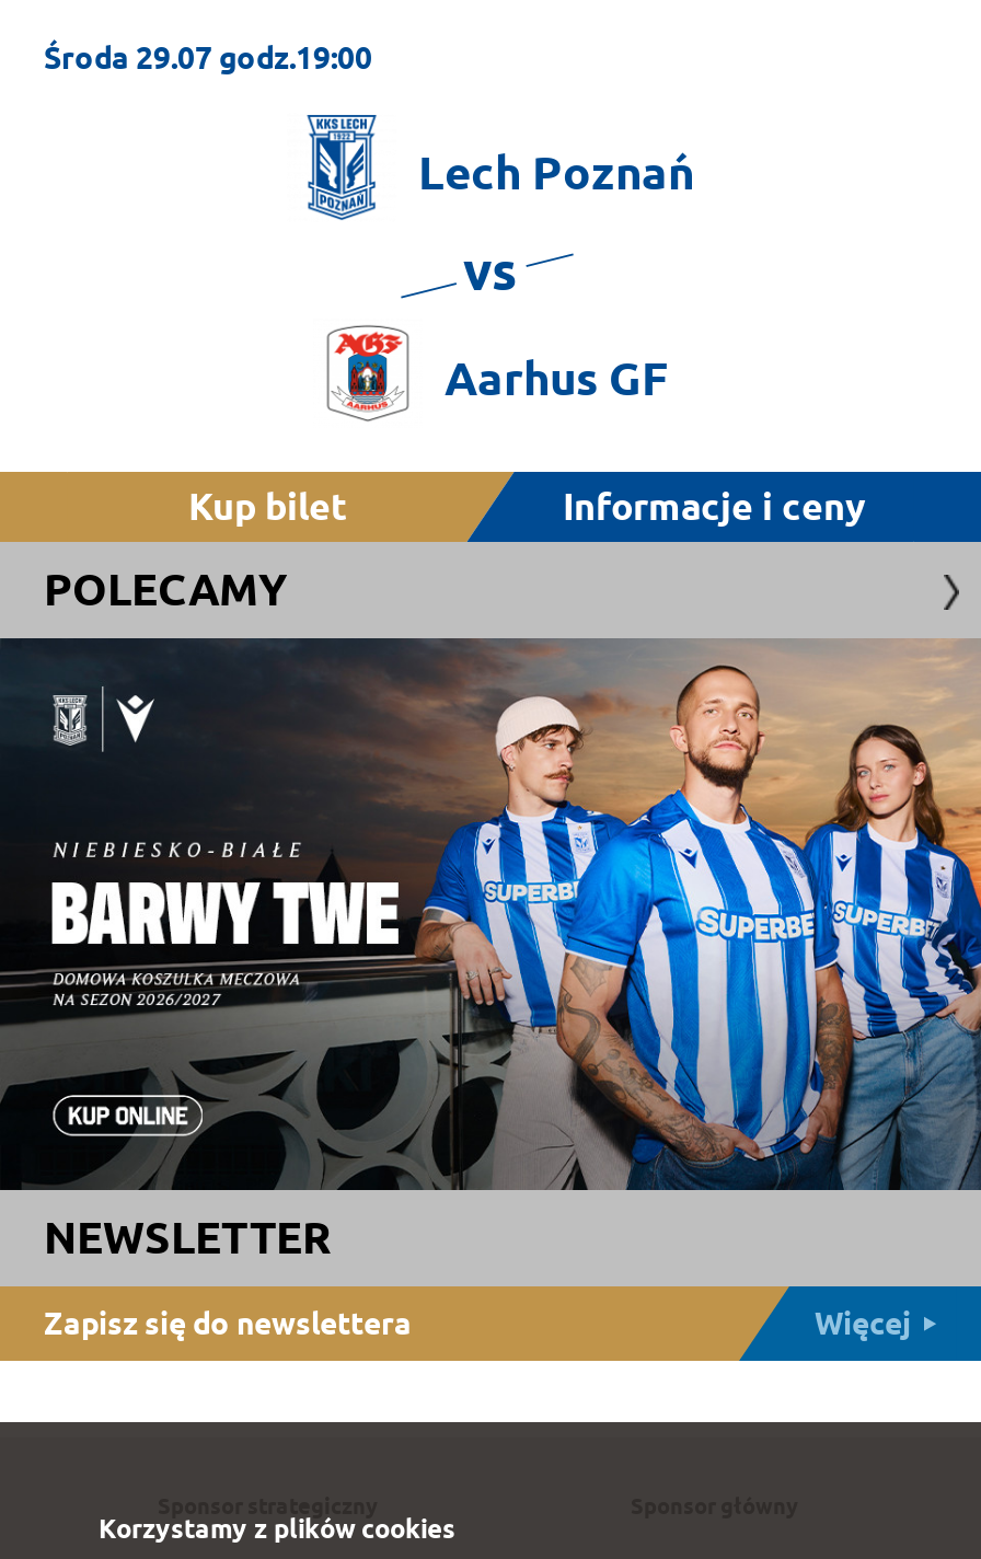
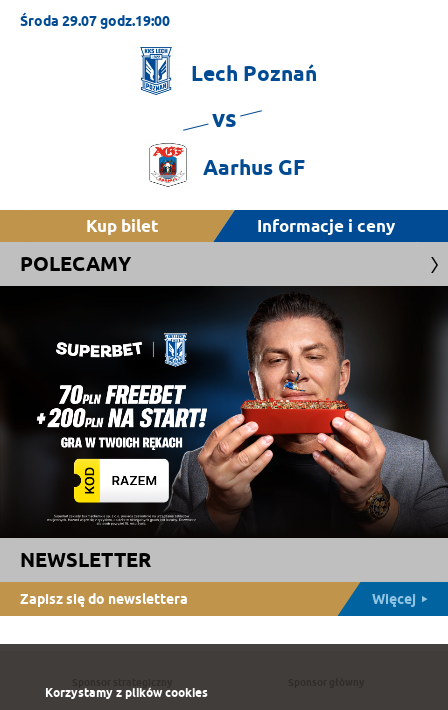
- [image]
+ [image]
